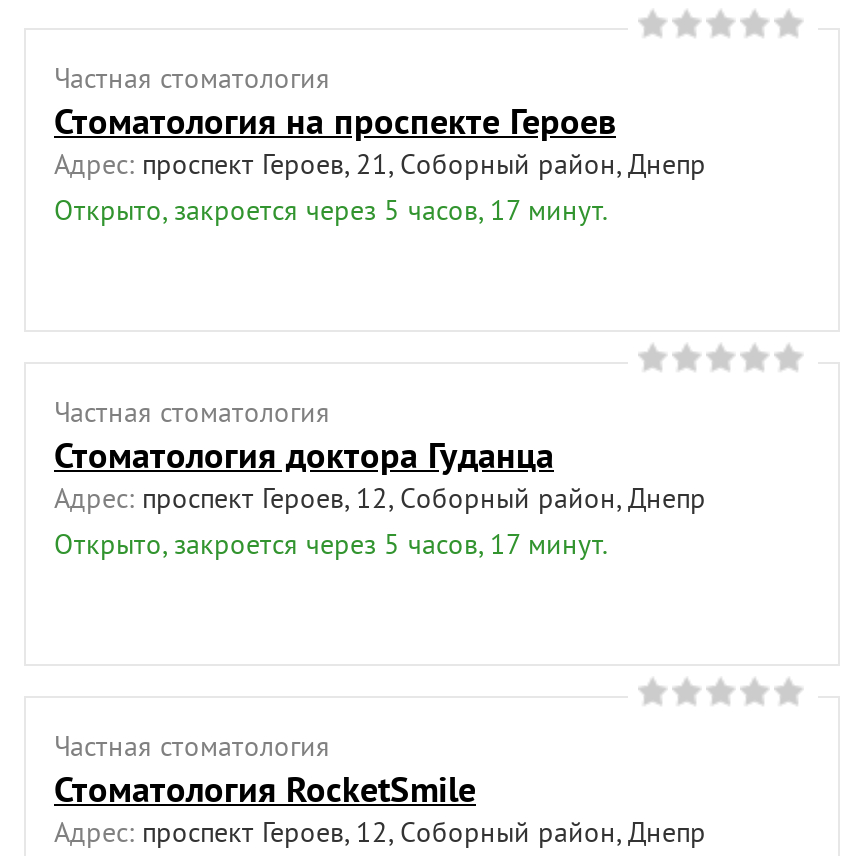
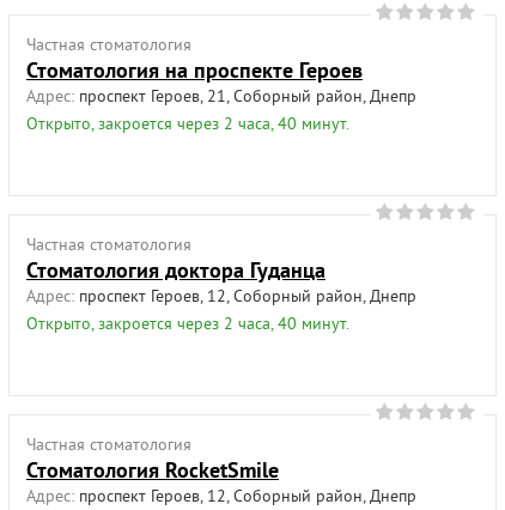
- Открыто, закроется через 5 часов, 17 минут.
+ Открыто, закроется через 2 часа, 40 минут.

- Открыто, закроется через 5 часов, 17 минут.
+ Открыто, закроется через 2 часа, 40 минут.
